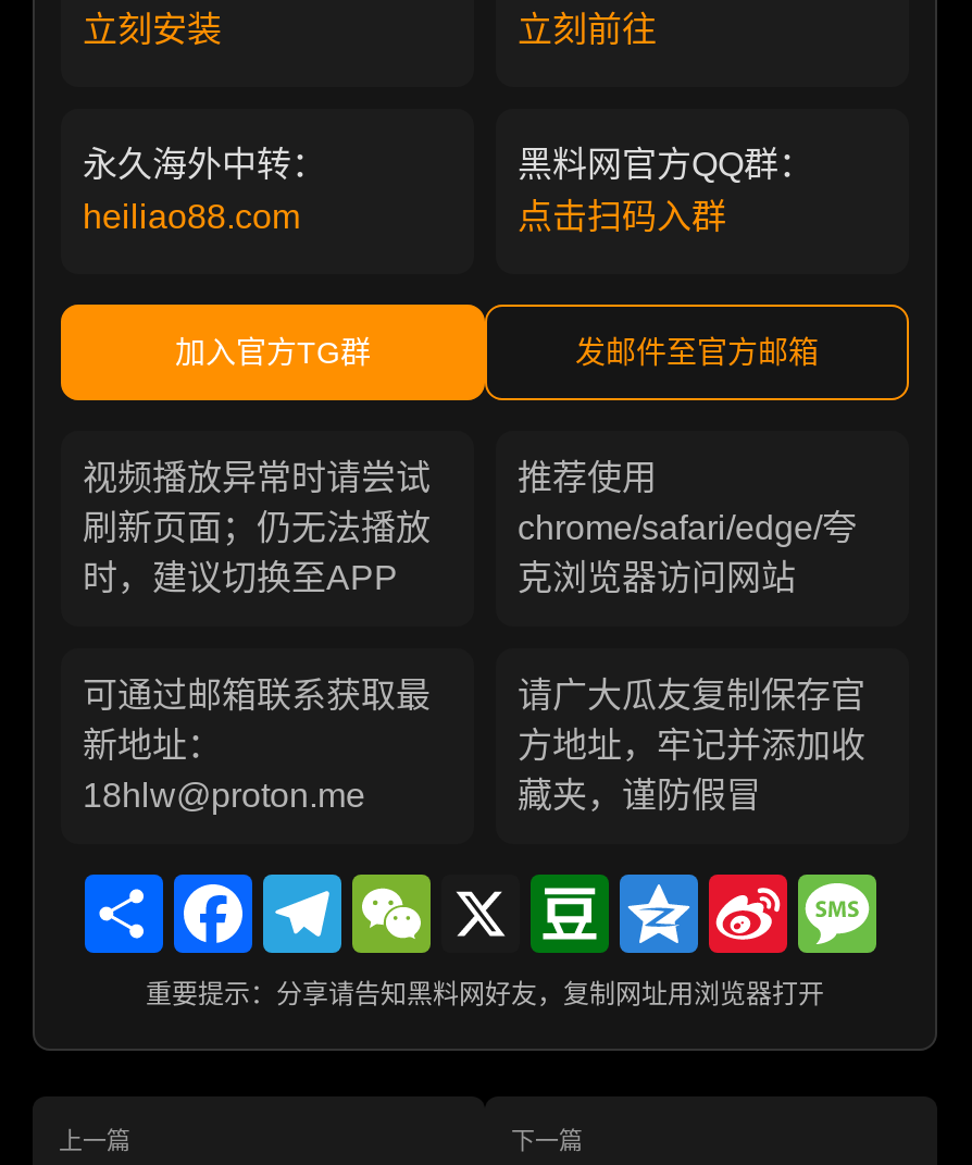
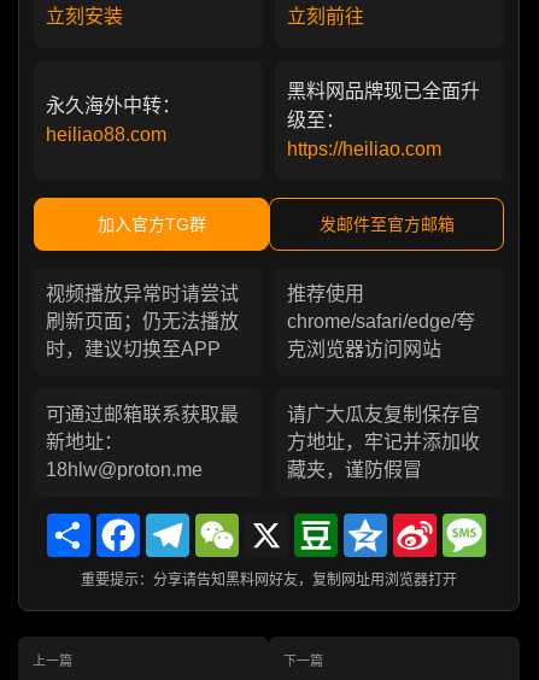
- 黑料网官方QQ群：
- 点击扫码入群
+ 黑料网品牌现已全面升
+ 级至：
+ https://heiliao.com
